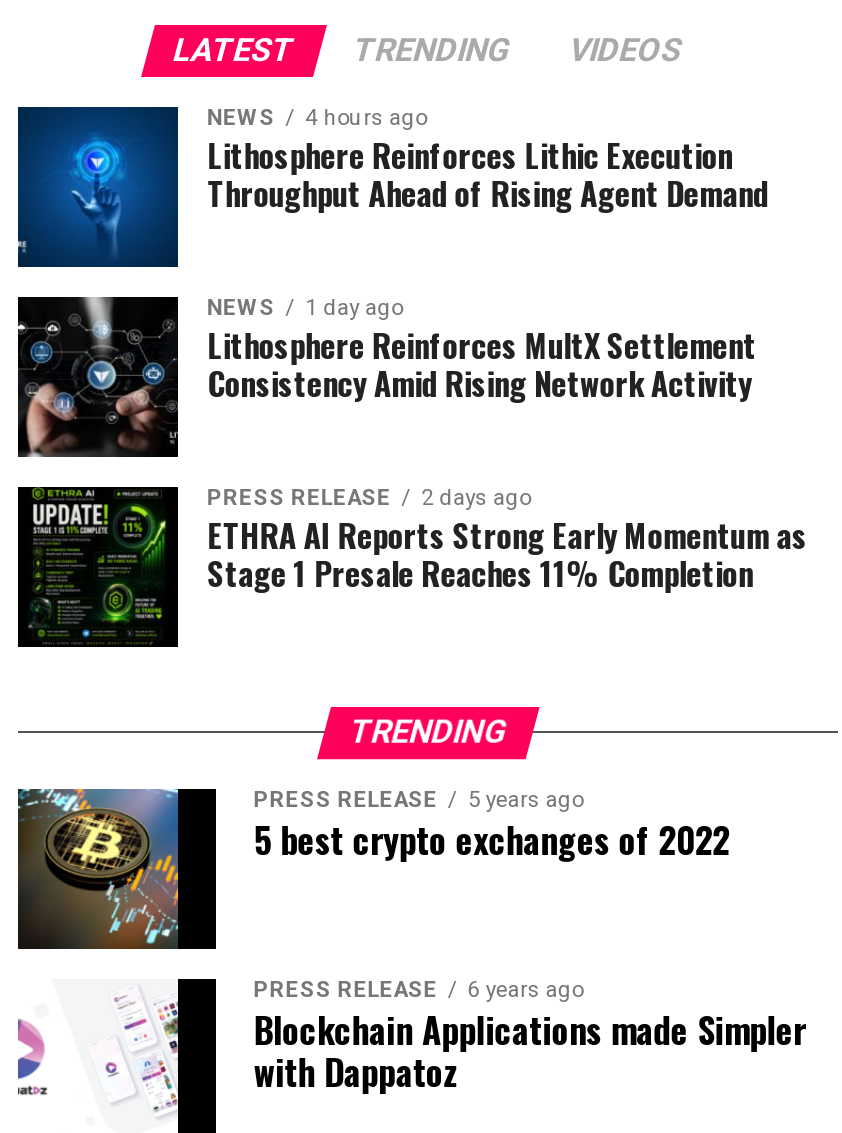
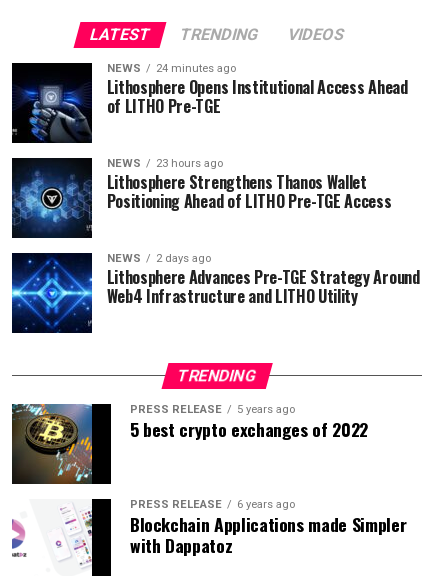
- [image]
- 4 hours ago
- Lithosphere Reinforces Lithic Execution
- Throughput Ahead of Rising Agent Demand
+ [image]
+ 24 minutes ago
+ Lithosphere Opens Institutional Access Ahead
+ of LITHO Pre-TGE

- [image]
- 1 day ago
- Lithosphere Reinforces MultX Settlement
- Consistency Amid Rising Network Activity
+ [image]
+ 23 hours ago
+ Lithosphere Strengthens Thanos Wallet
+ Positioning Ahead of LITHO Pre-TGE Access

- [image]
- PRESS RELEASE
+ [image]
+ NEWS

- ETHRA AI Reports Strong Early Momentum as
- Stage 1 Presale Reaches 11% Completion
+ Lithosphere Advances Pre-TGE Strategy Around
+ Web4 Infrastructure and LITHO Utility
